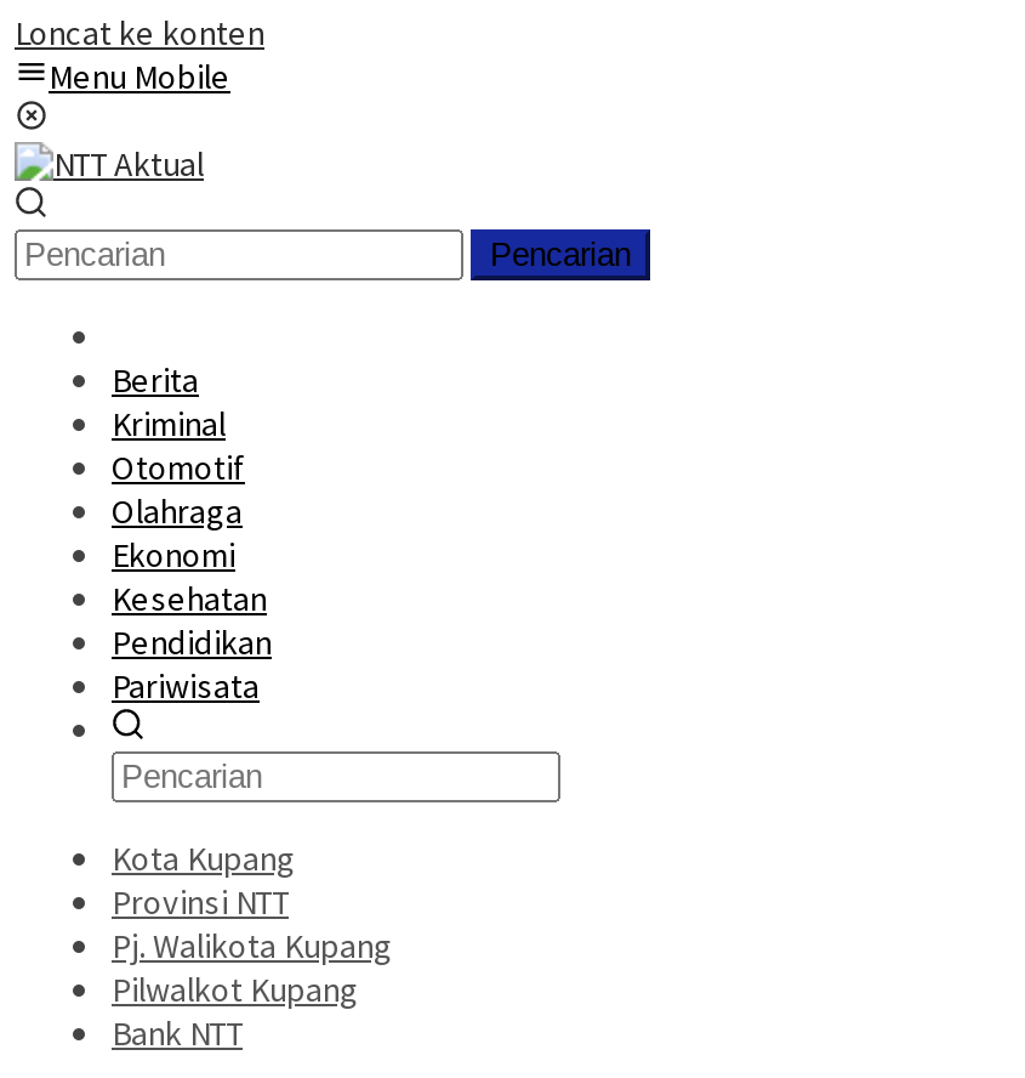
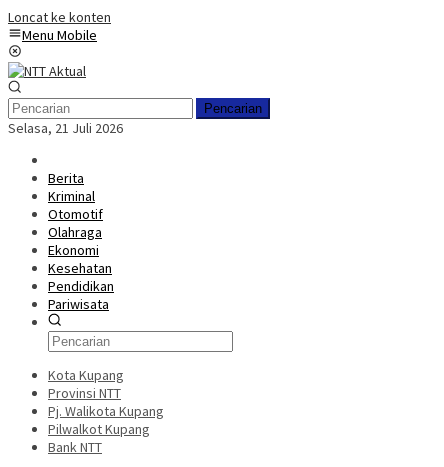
+ Selasa, 21 Juli 2026
